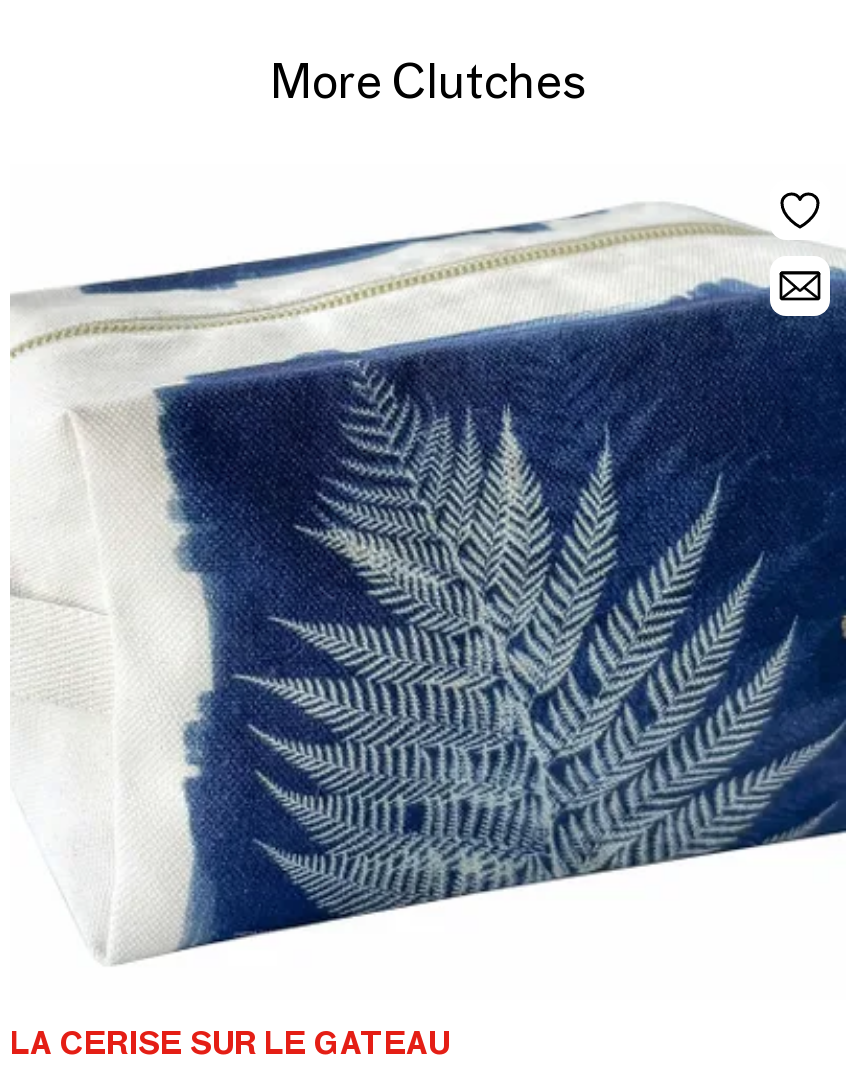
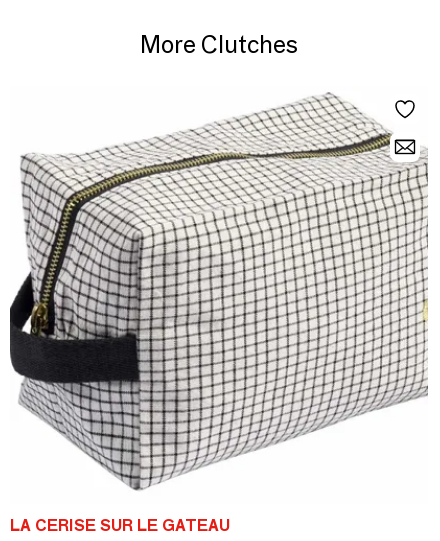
- [image]
+ [image]
